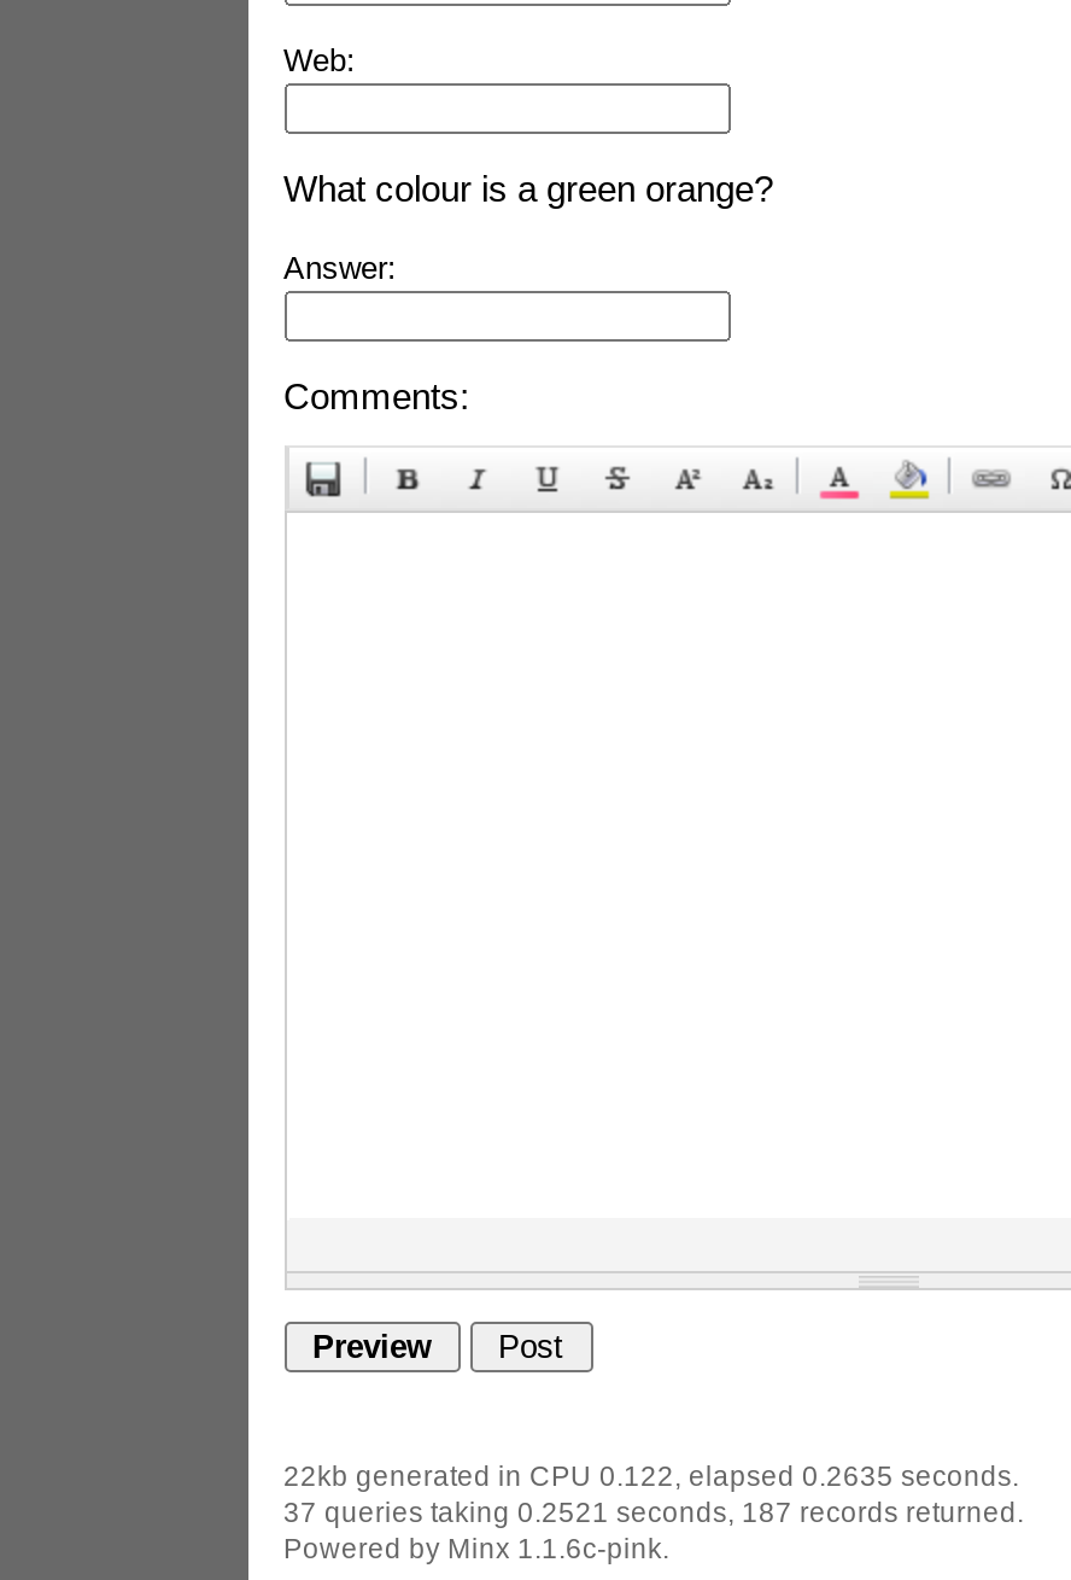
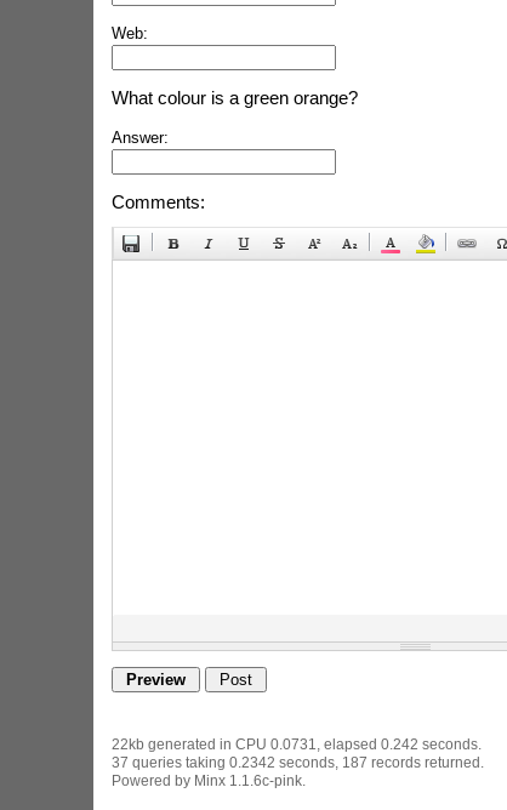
- 22kb generated in CPU 0.122, elapsed 0.2635 seconds.
+ 22kb generated in CPU 0.0731, elapsed 0.242 seconds.

- 37 queries taking 0.2521 seconds, 187 records returned.
+ 37 queries taking 0.2342 seconds, 187 records returned.
